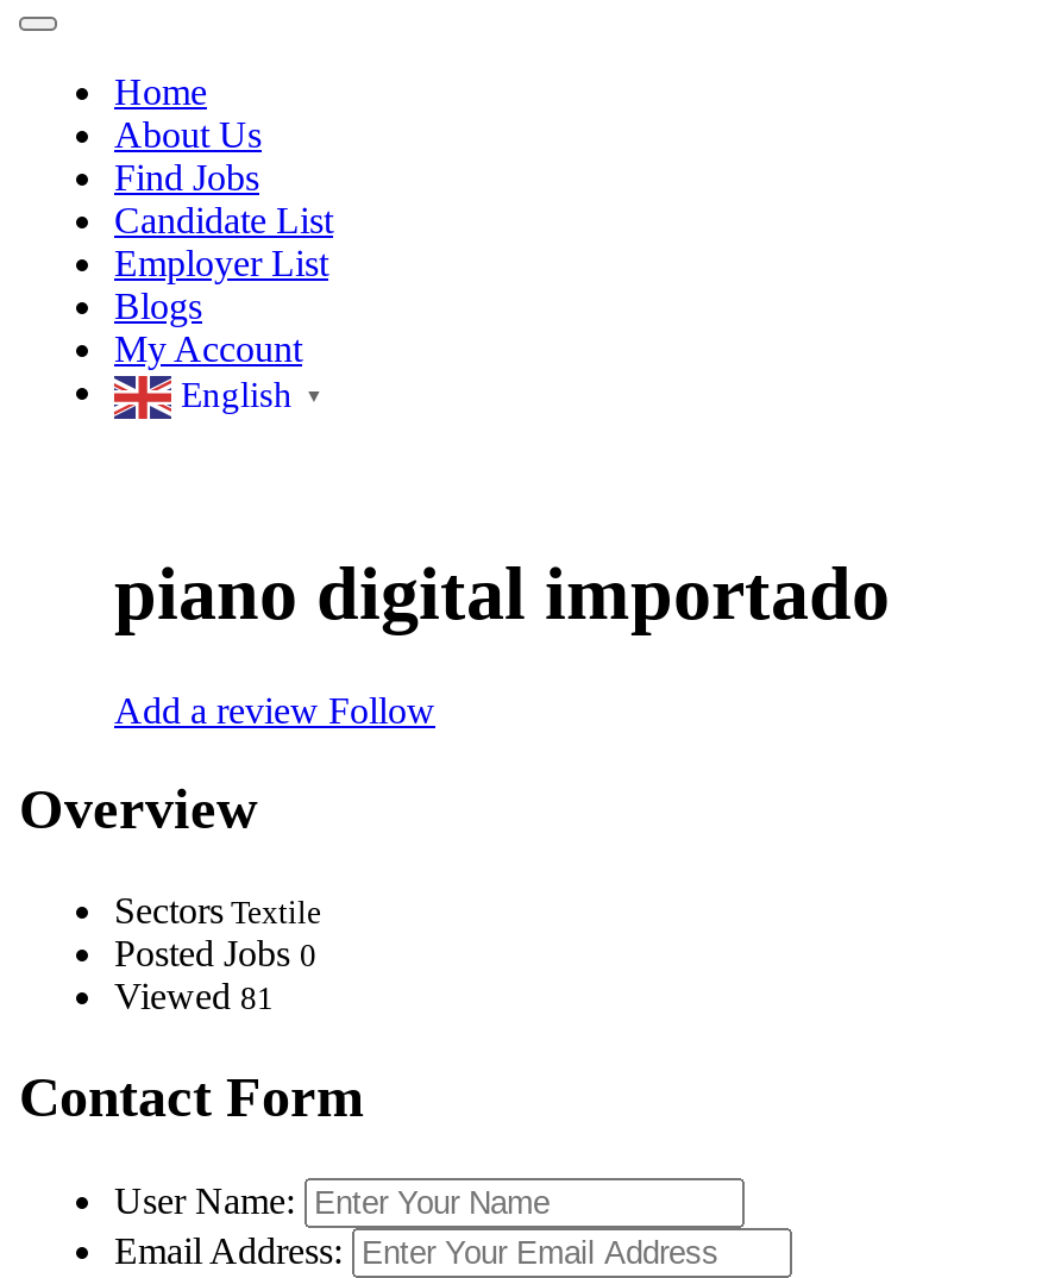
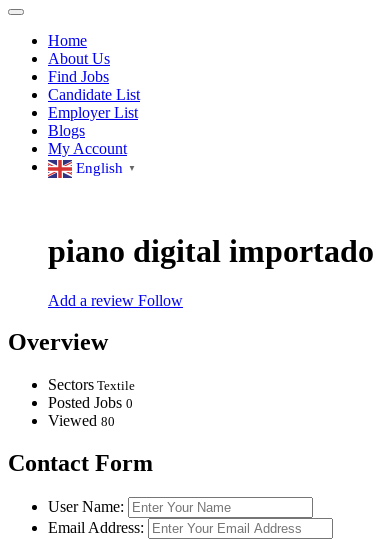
- Viewed 81
+ Viewed 80
